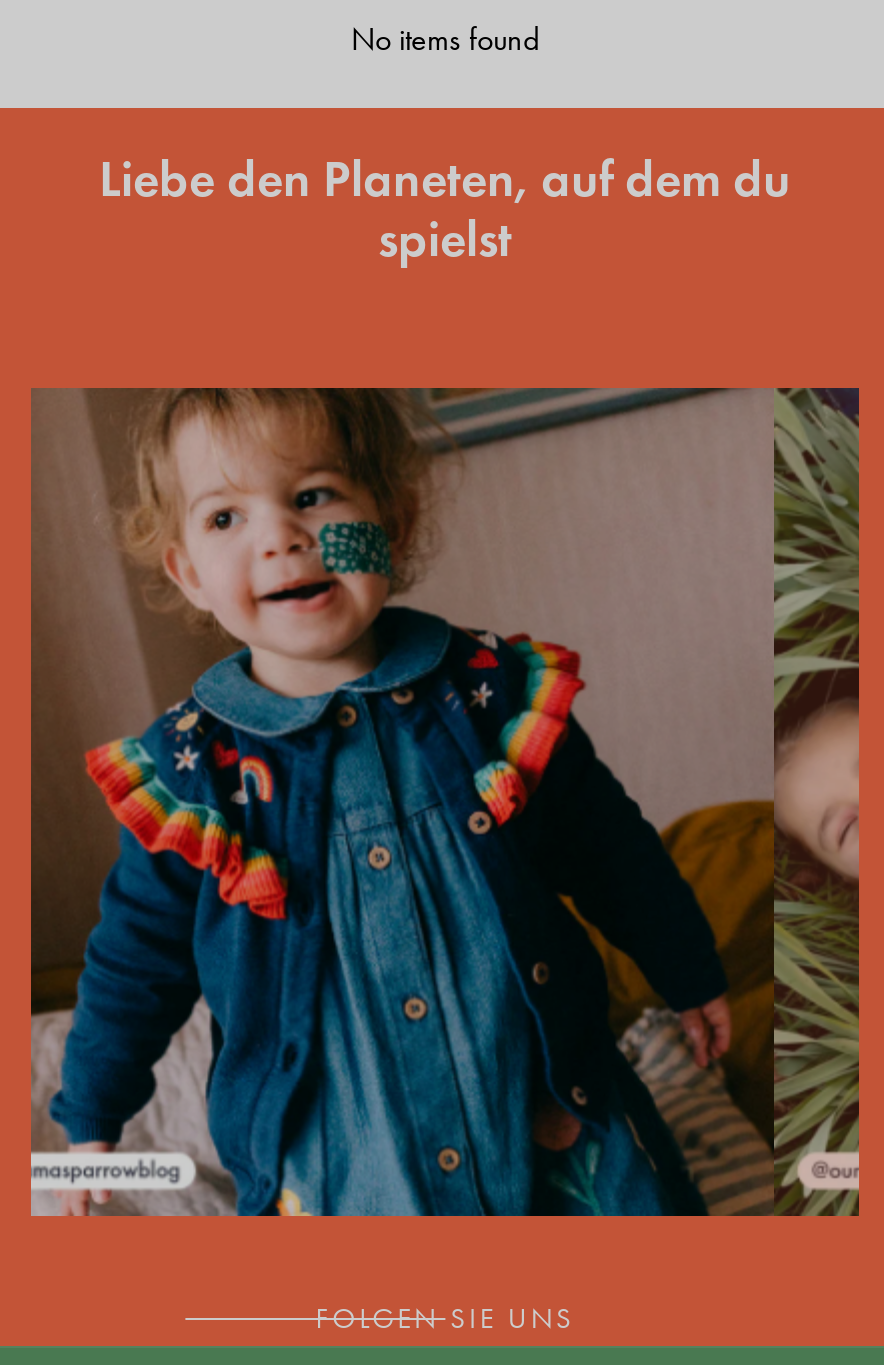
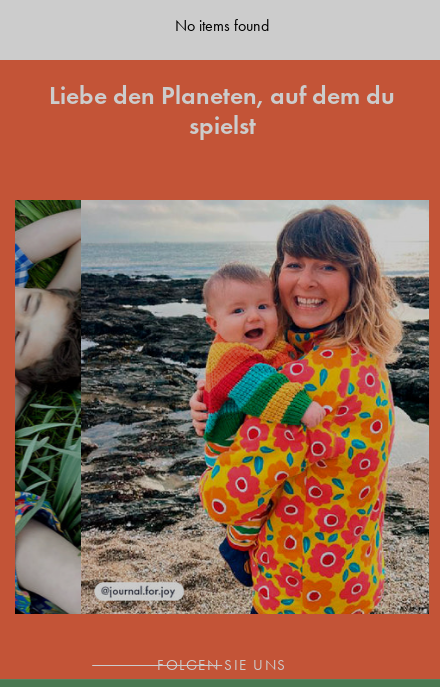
- [image]
+ [image]
